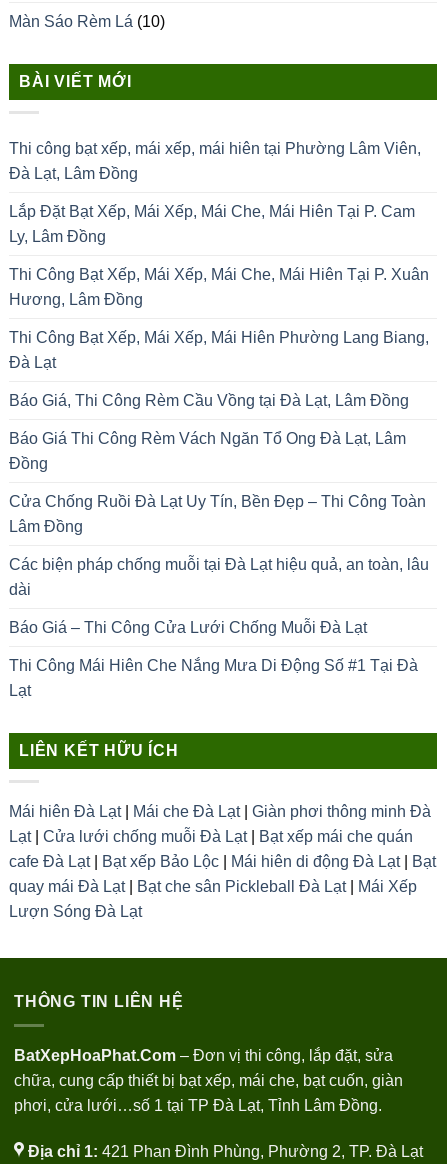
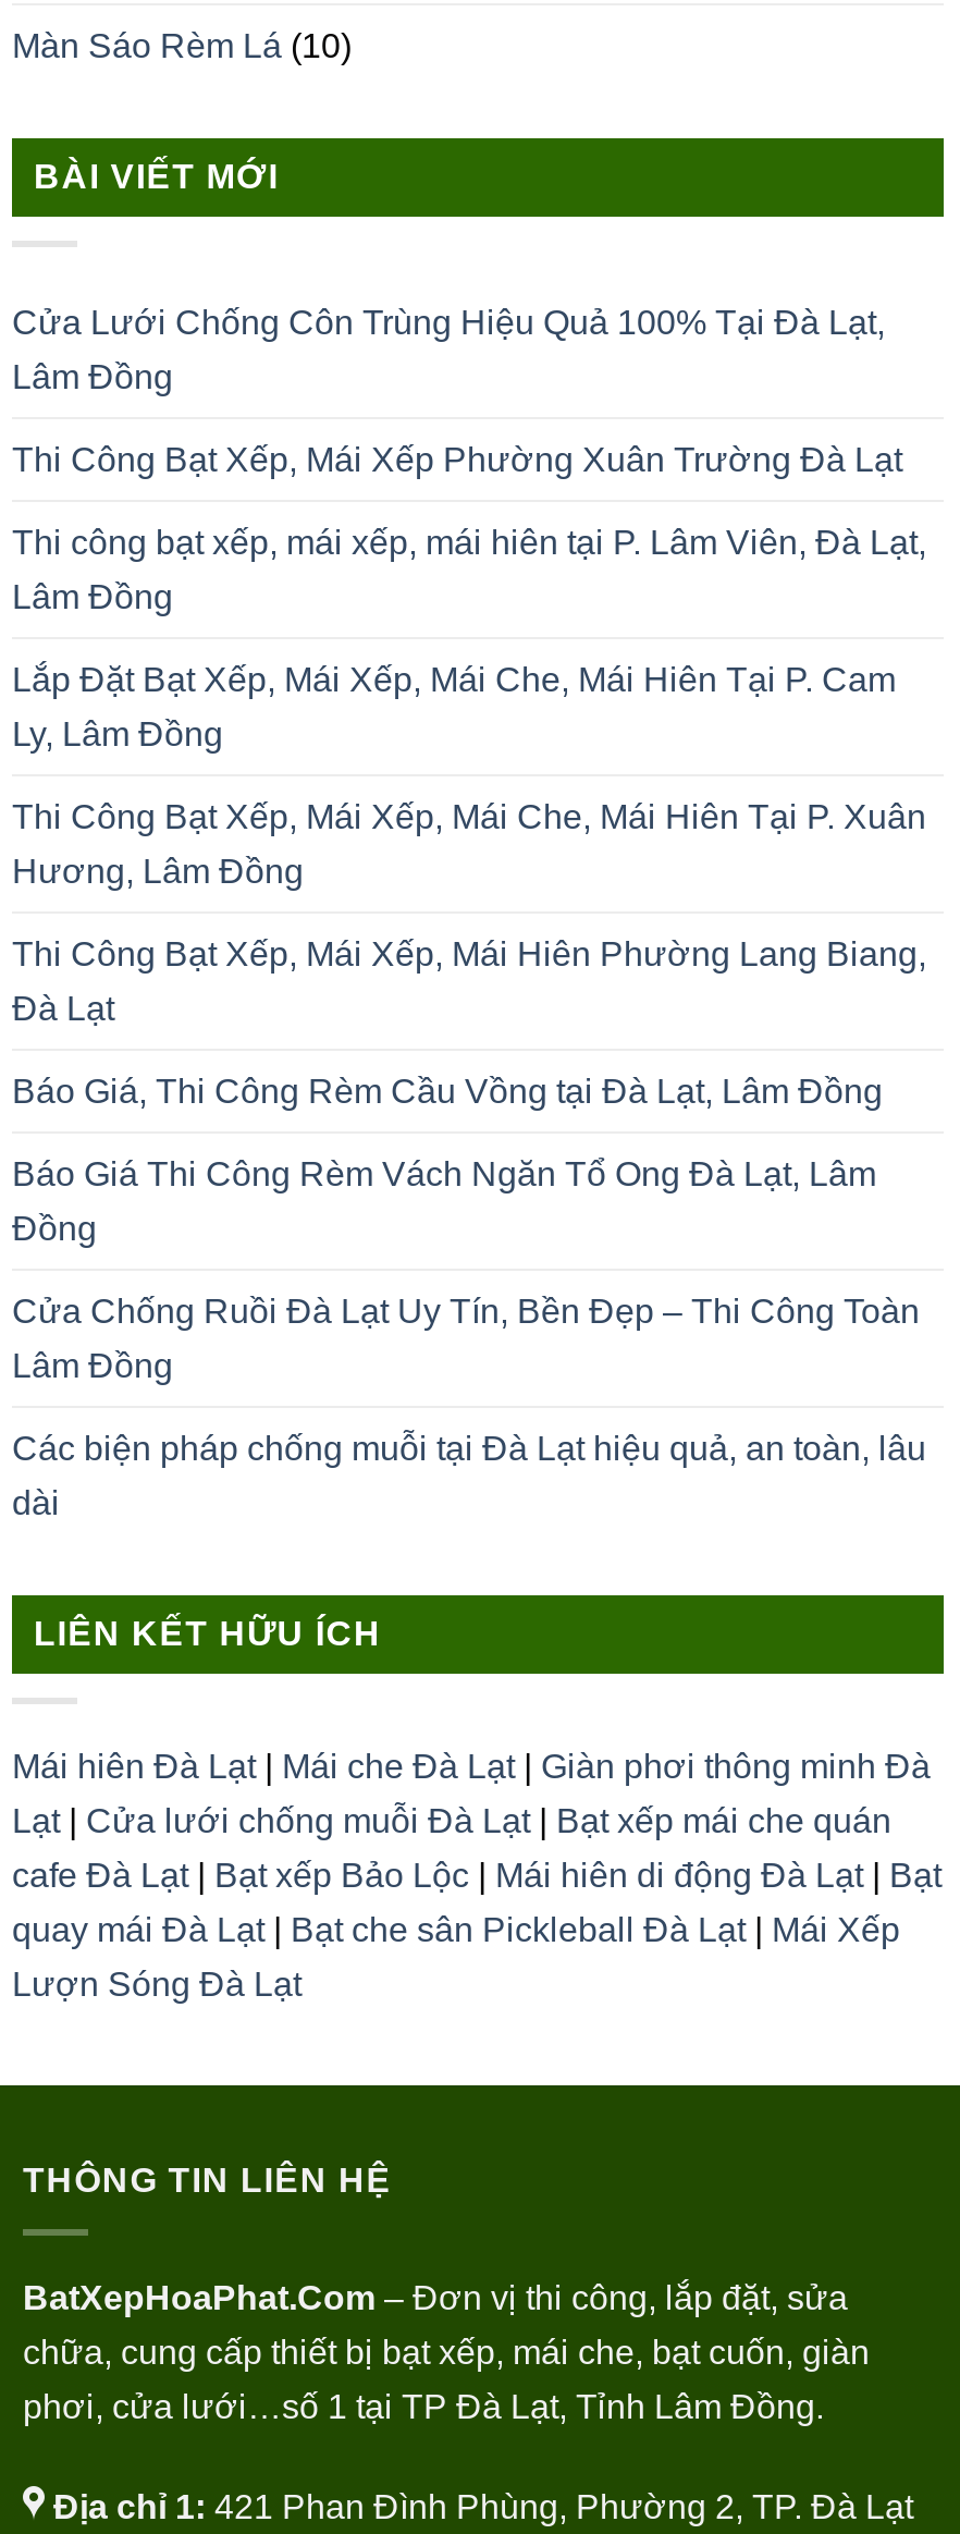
- Thi công bạt xếp, mái xếp, mái hiên tại Phường Lâm Viên,
- Đà Lạt, Lâm Đồng
+ Cửa Lưới Chống Côn Trùng Hiệu Quả 100% Tại Đà Lạt,
+ Lâm Đồng
+ Thi Công Bạt Xếp, Mái Xếp Phường Xuân Trường Đà Lạt
+ Thi công bạt xếp, mái xếp, mái hiên tại P. Lâm Viên, Đà Lạt,
+ Lâm Đồng

moved down: Lắp Đặt Bạt Xếp, Mái Xếp, Mái Che, Mái Hiên Tại P. Cam | Ly, Lâm Đồng | Thi Công Bạt Xếp, Mái Xếp, Mái Che, Mái Hiên Tại P. Xuân | ... | Các biện pháp chống muỗi tại Đà Lạt hiệu quả, an toàn, lâu | dài

- Báo Giá – Thi Công Cửa Lưới Chống Muỗi Đà Lạt
- Thi Công Mái Hiên Che Nắng Mưa Di Động Số #1 Tại Đà
- Lạt
